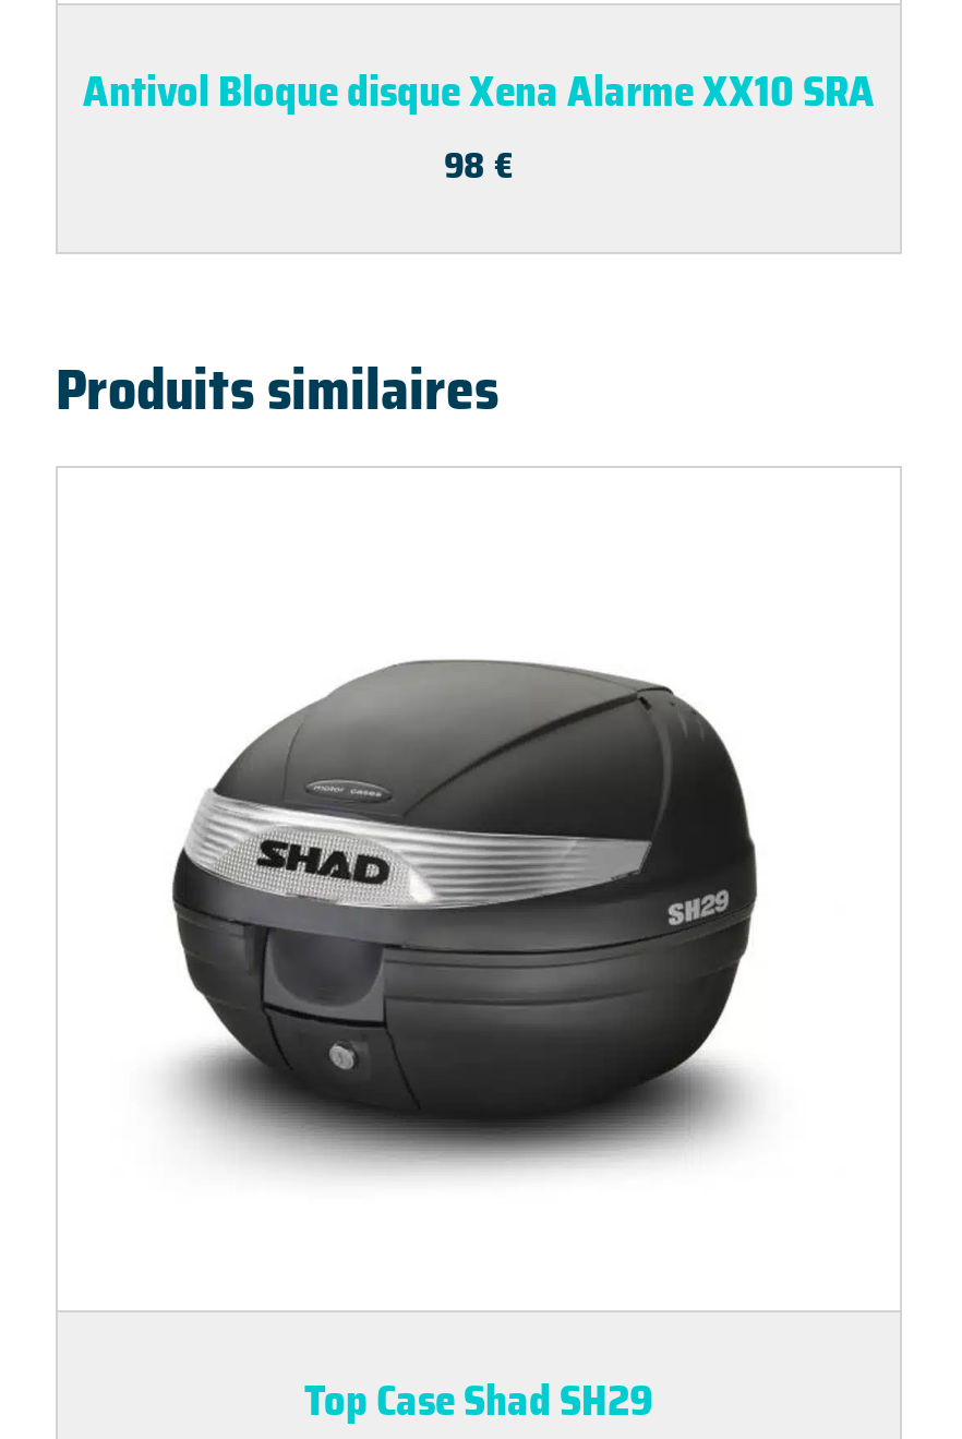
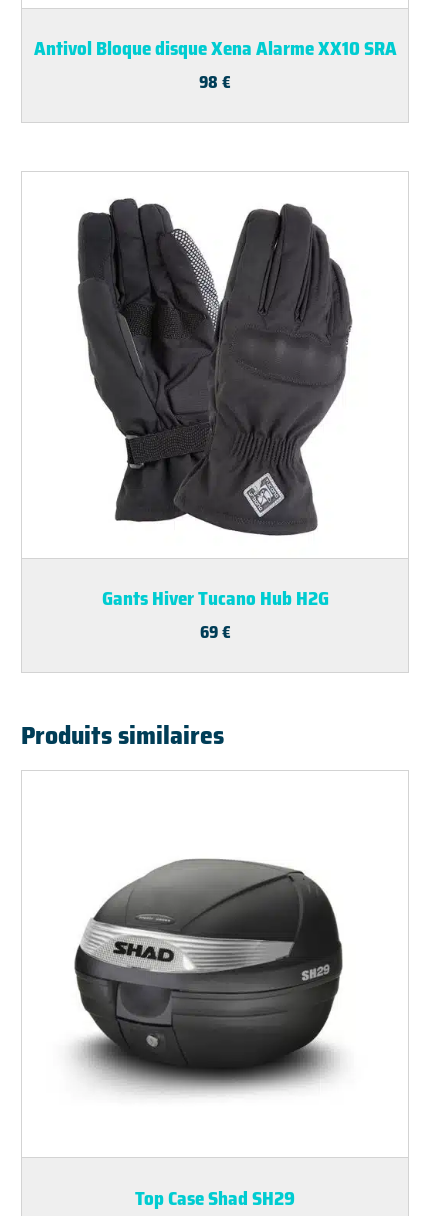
+ [image]

+ Gants Hiver Tucano Hub H2G
+ 69€
